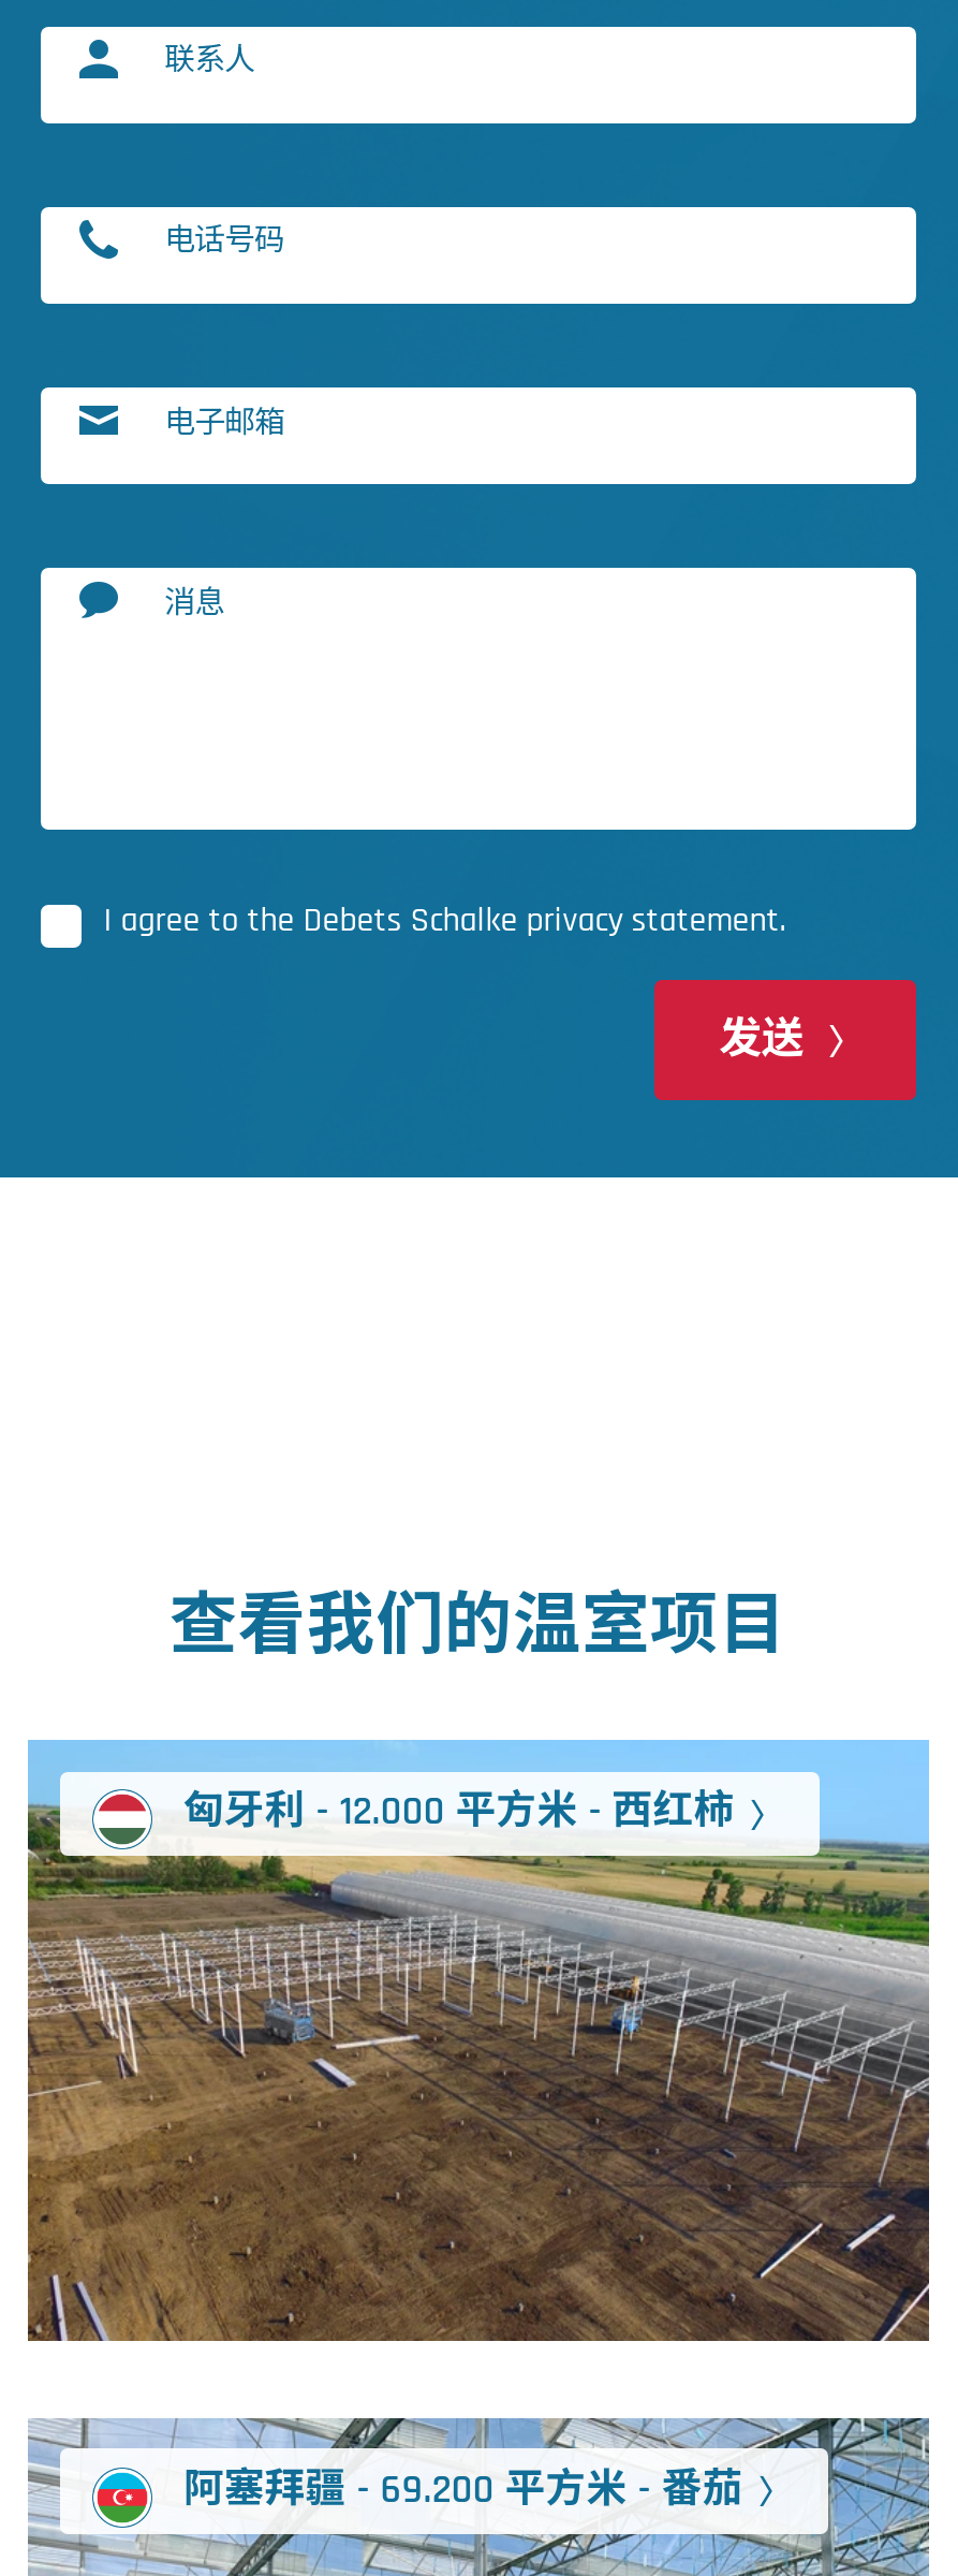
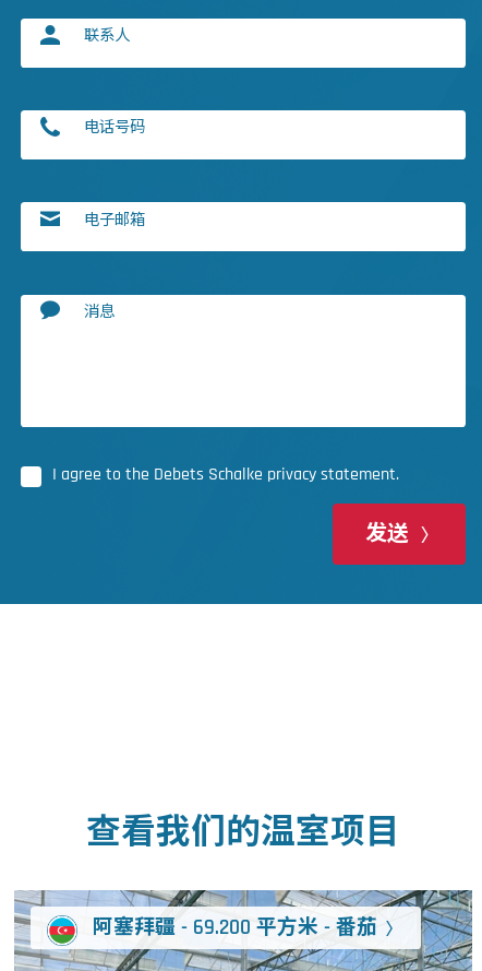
- [image]
- 匈牙利 - 12.000 平方米 - 西红柿
